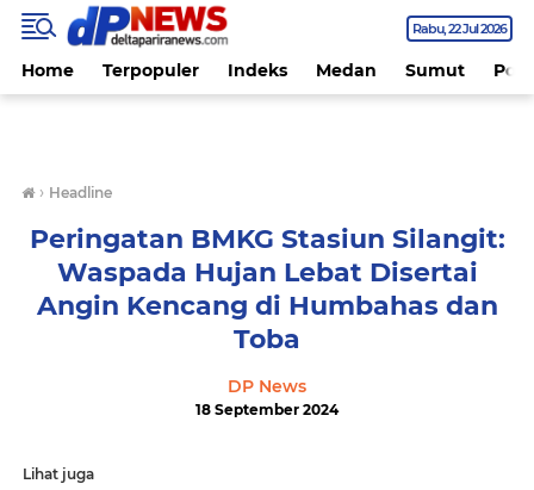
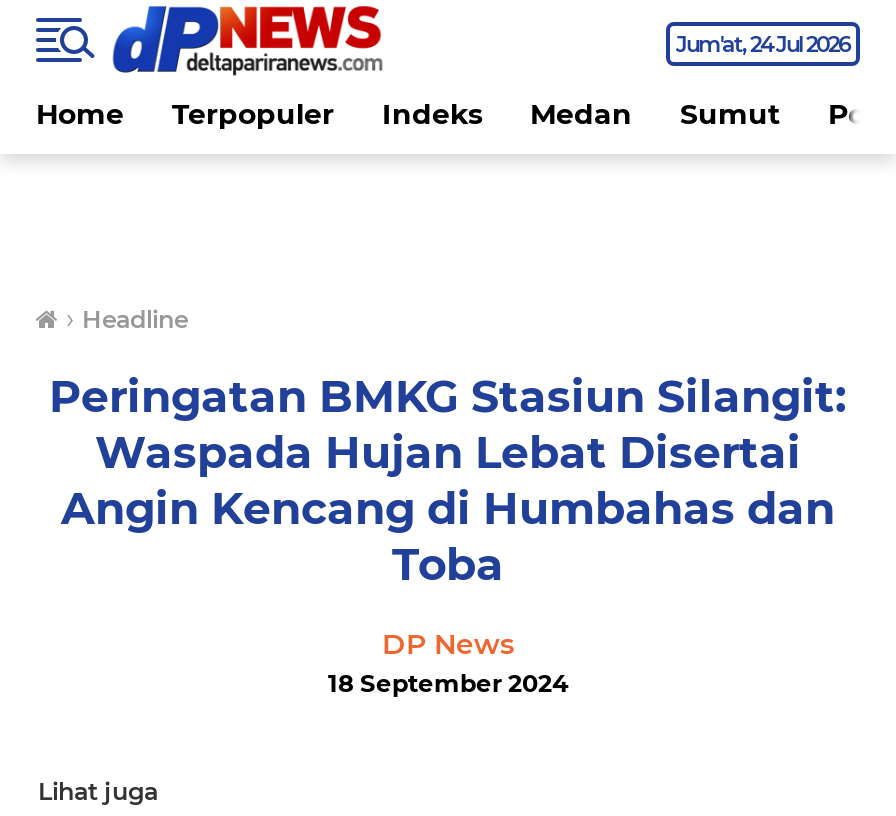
- Rabu 22 Jul 2026
+ Jum'at 24 Jul 2026
